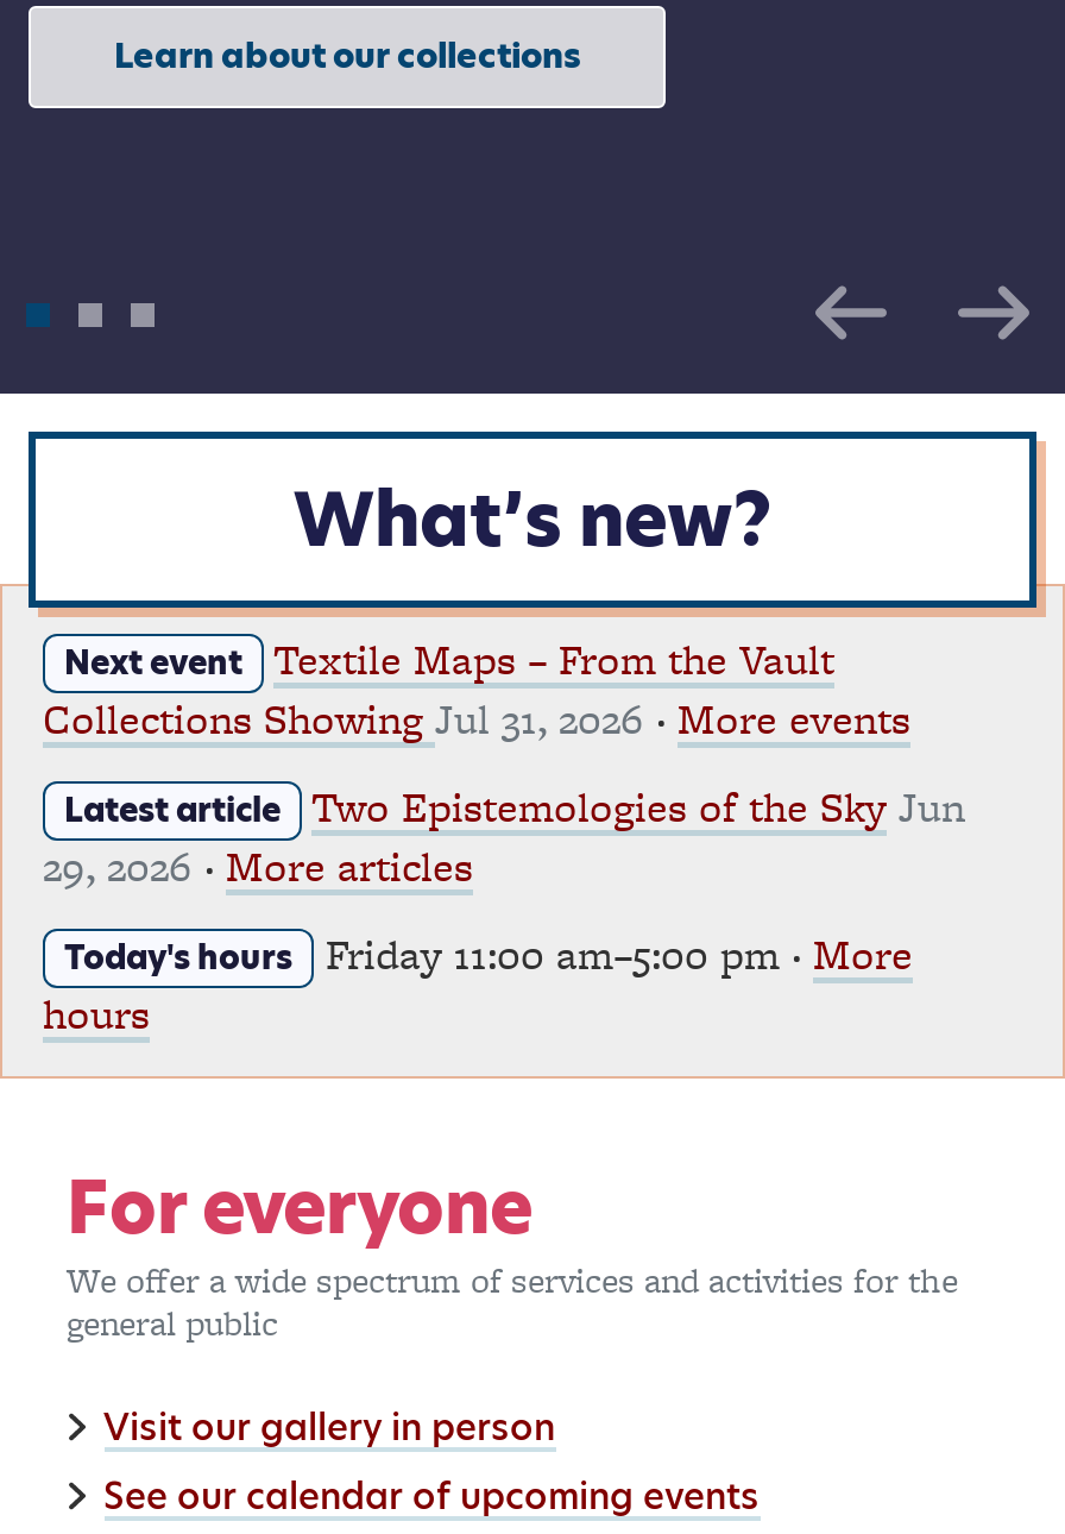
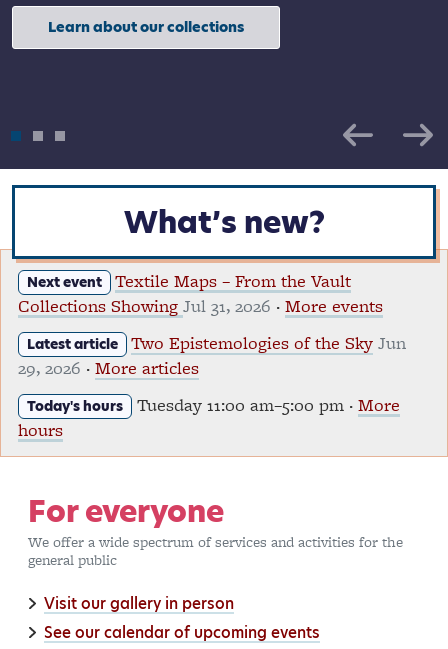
- Today's hours Friday 11:00 am–5:00 pm · More
+ Today's hours Tuesday 11:00 am–5:00 pm · More
